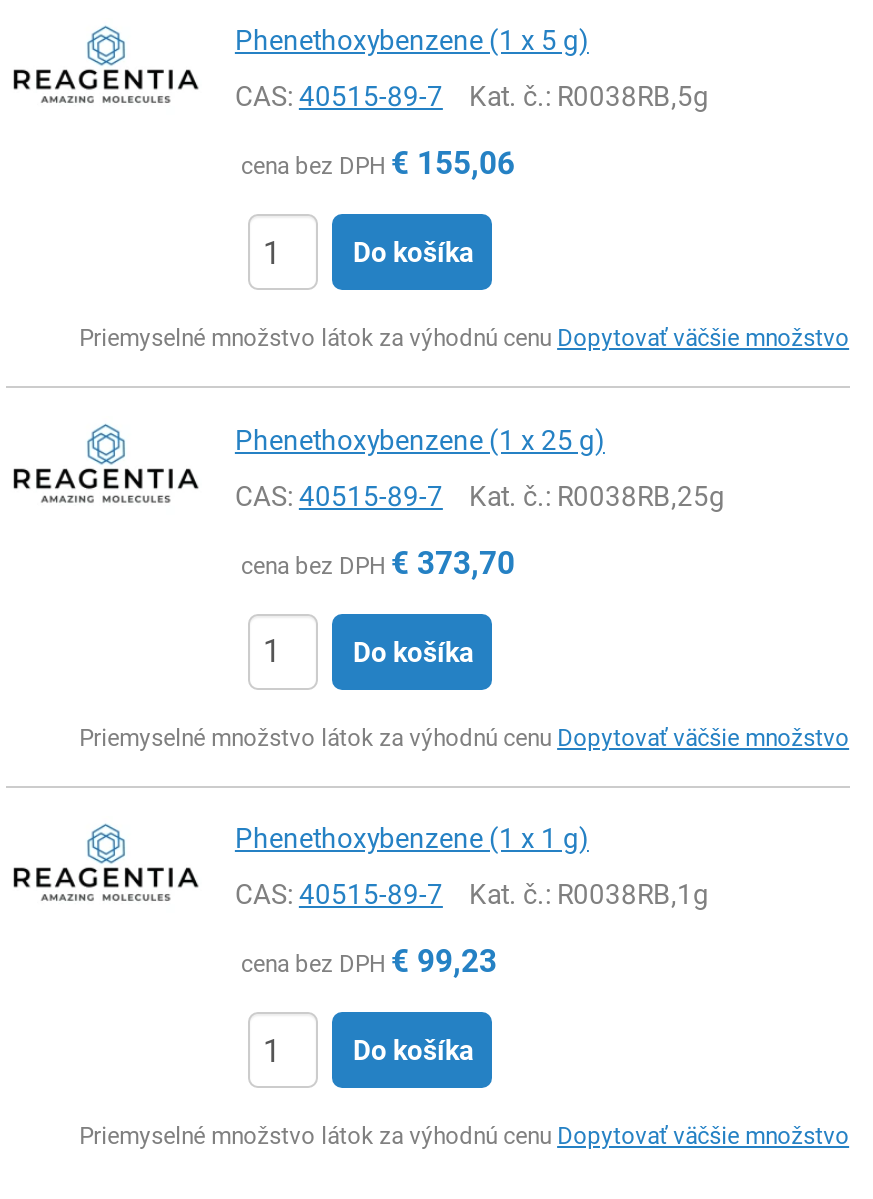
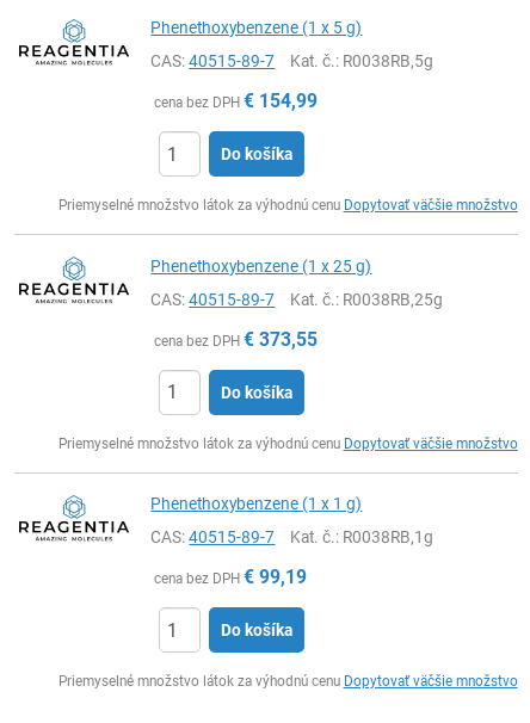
- cena bez DPH €155,06
+ cena bez DPH €154,99

- cena bez DPH €373,70
+ cena bez DPH €373,55

- cena bez DPH €99,23
+ cena bez DPH €99,19
